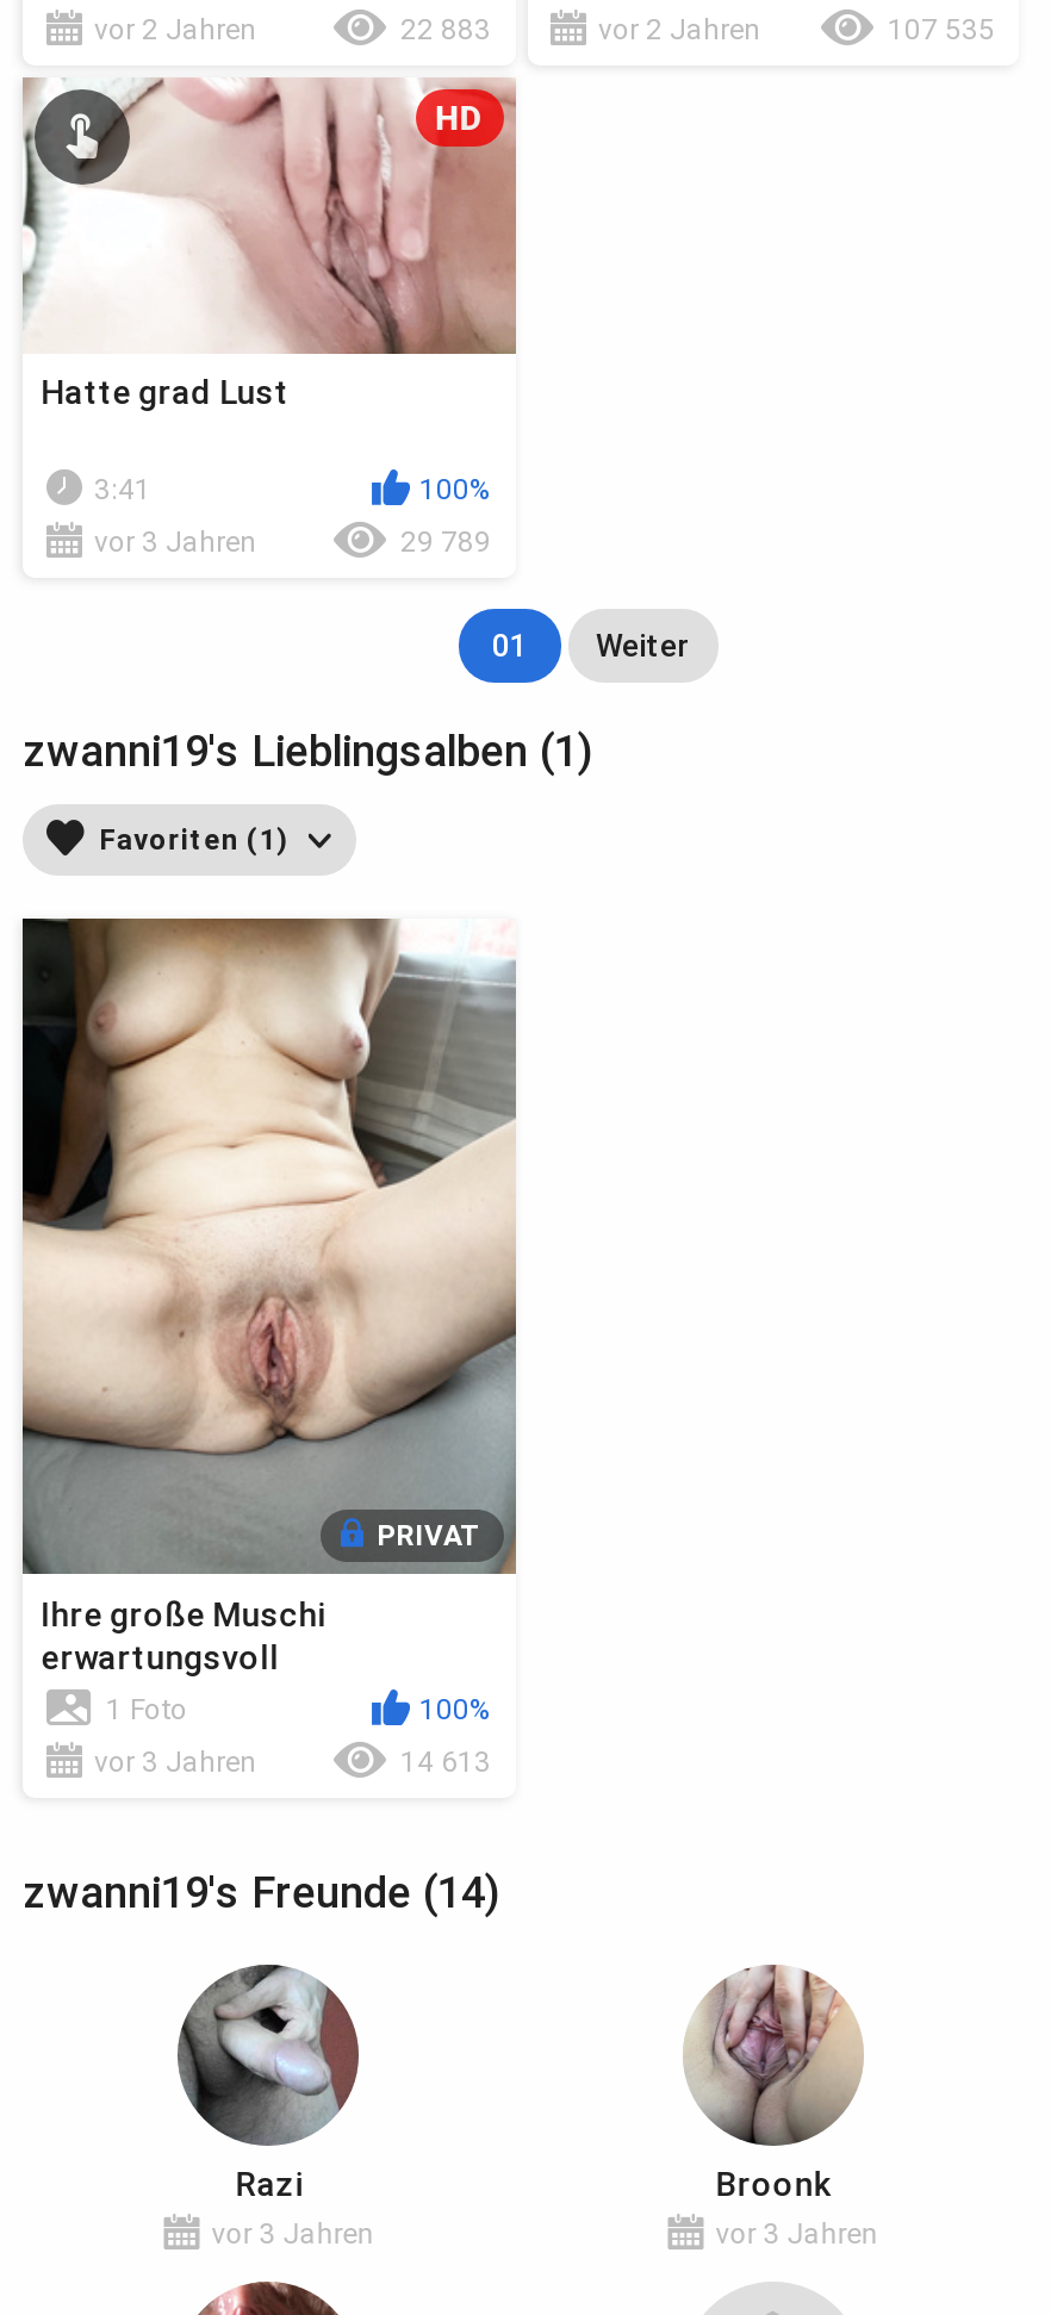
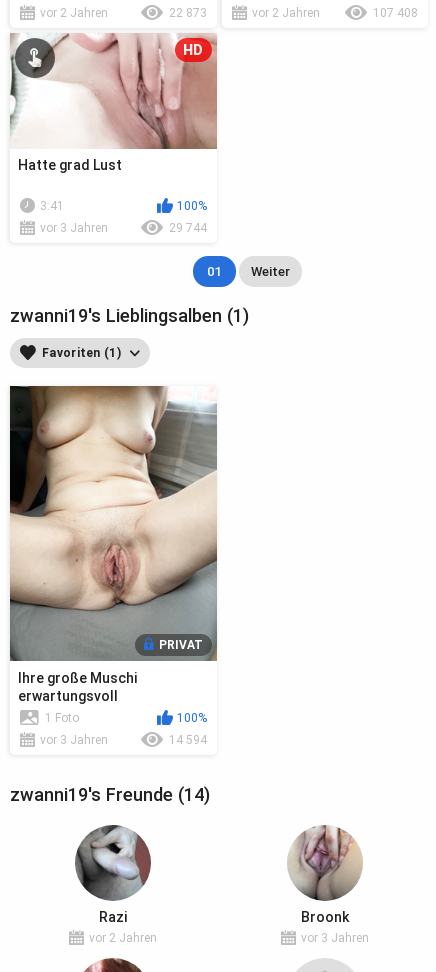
- 22 883
+ 22 873

- 107 535
+ 107 408

- 29 789
+ 29 744

- 14 613
+ 14 594

- vor 3 Jahren
+ vor 2 Jahren
